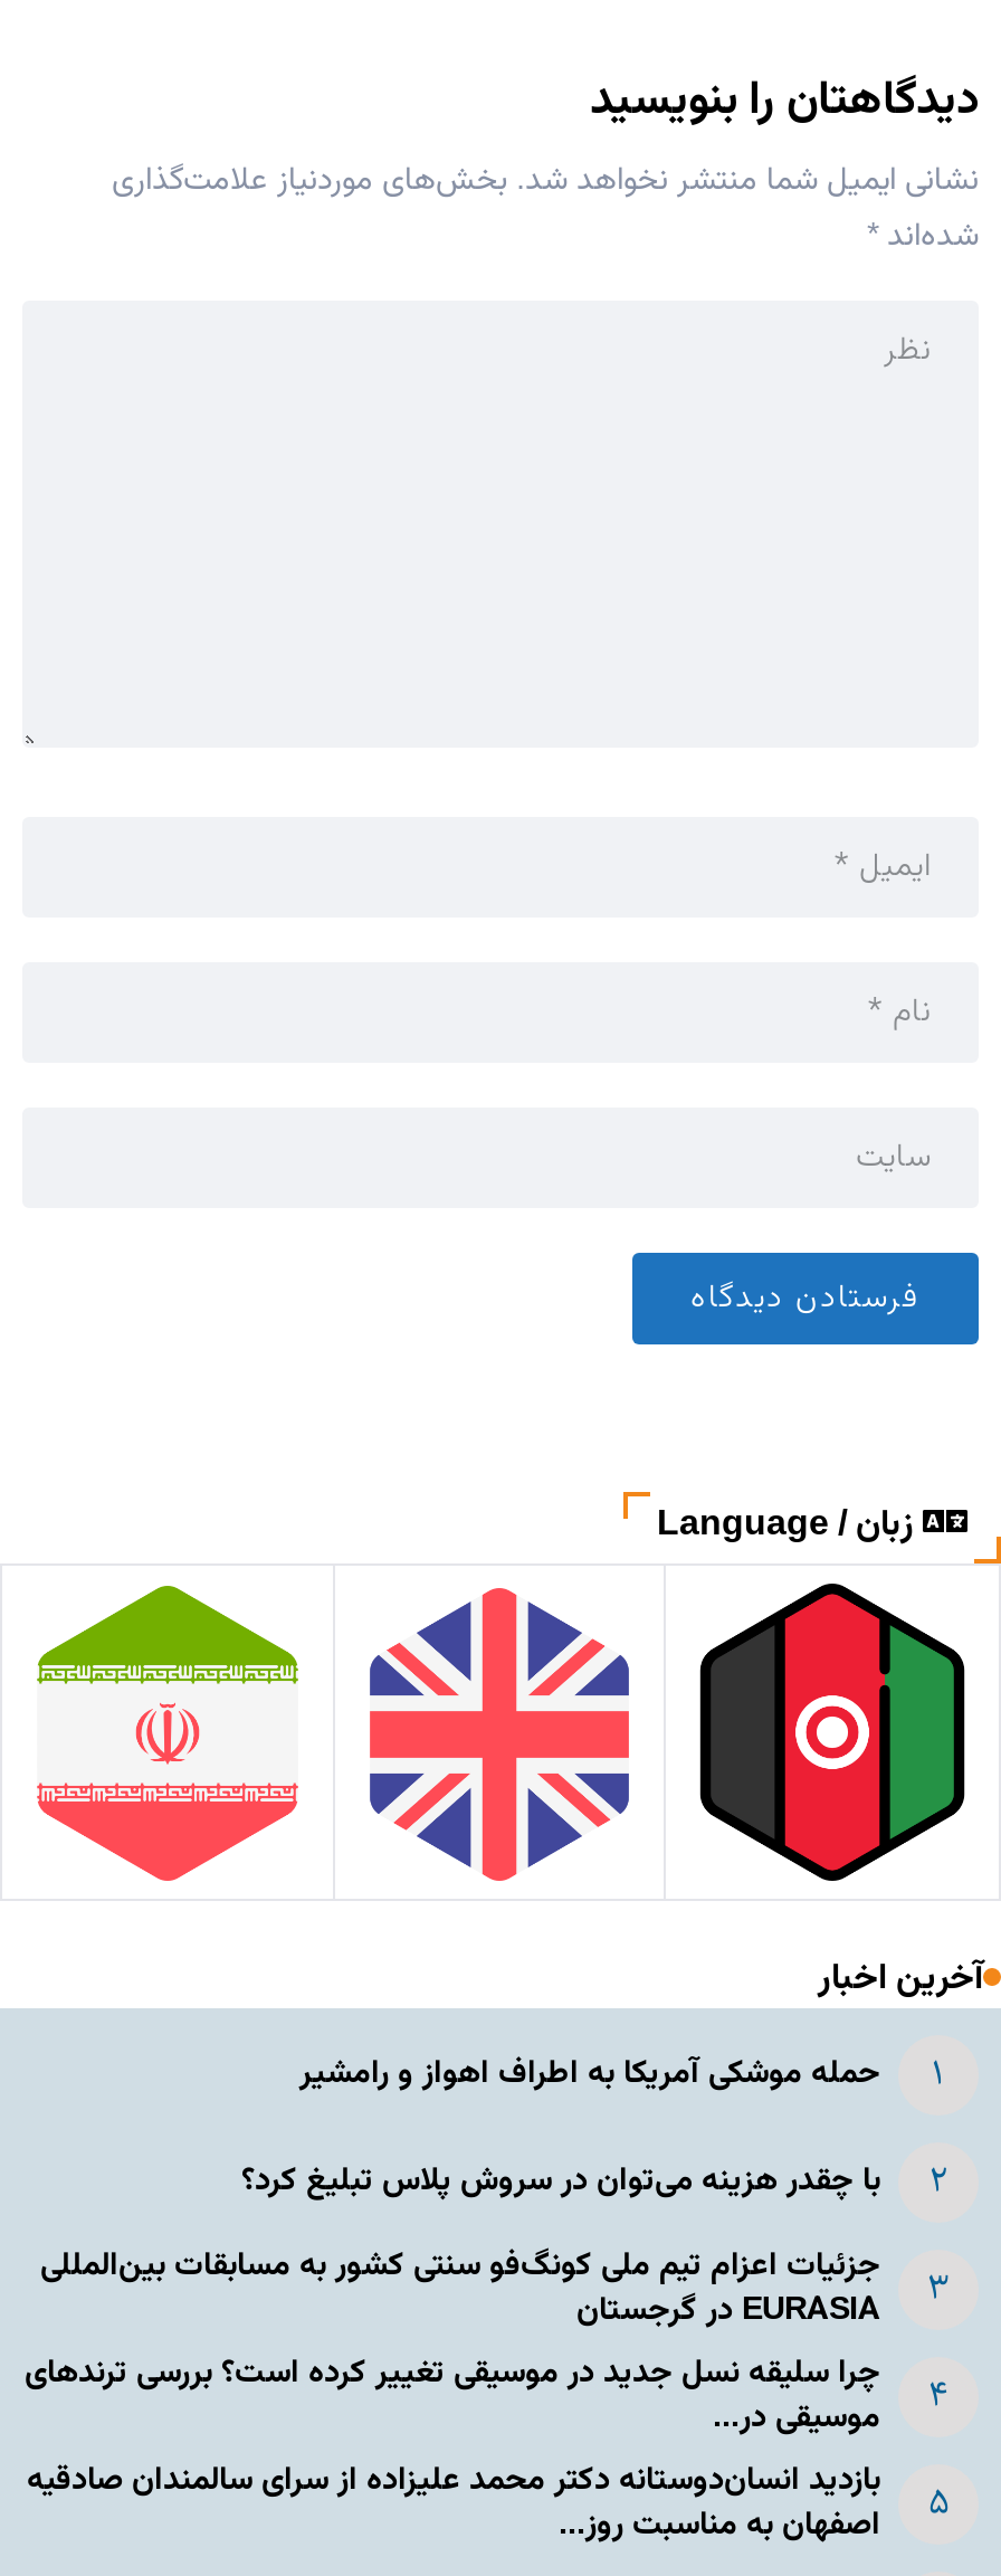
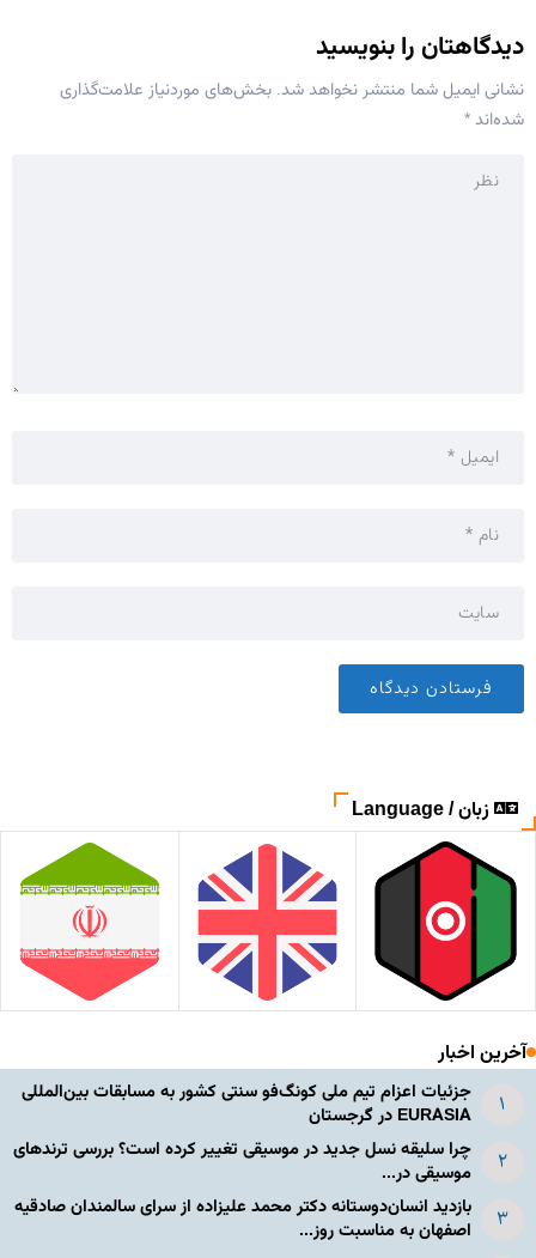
- حمله موشکی آمریکا به اطراف اهواز و رامشیر
- با چقدر هزینه می‌توان در سروش پلاس تبلیغ کرد؟
